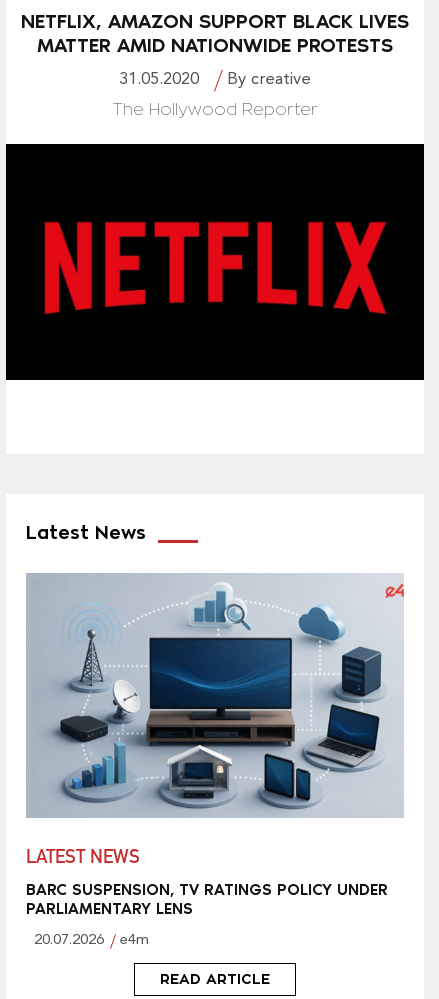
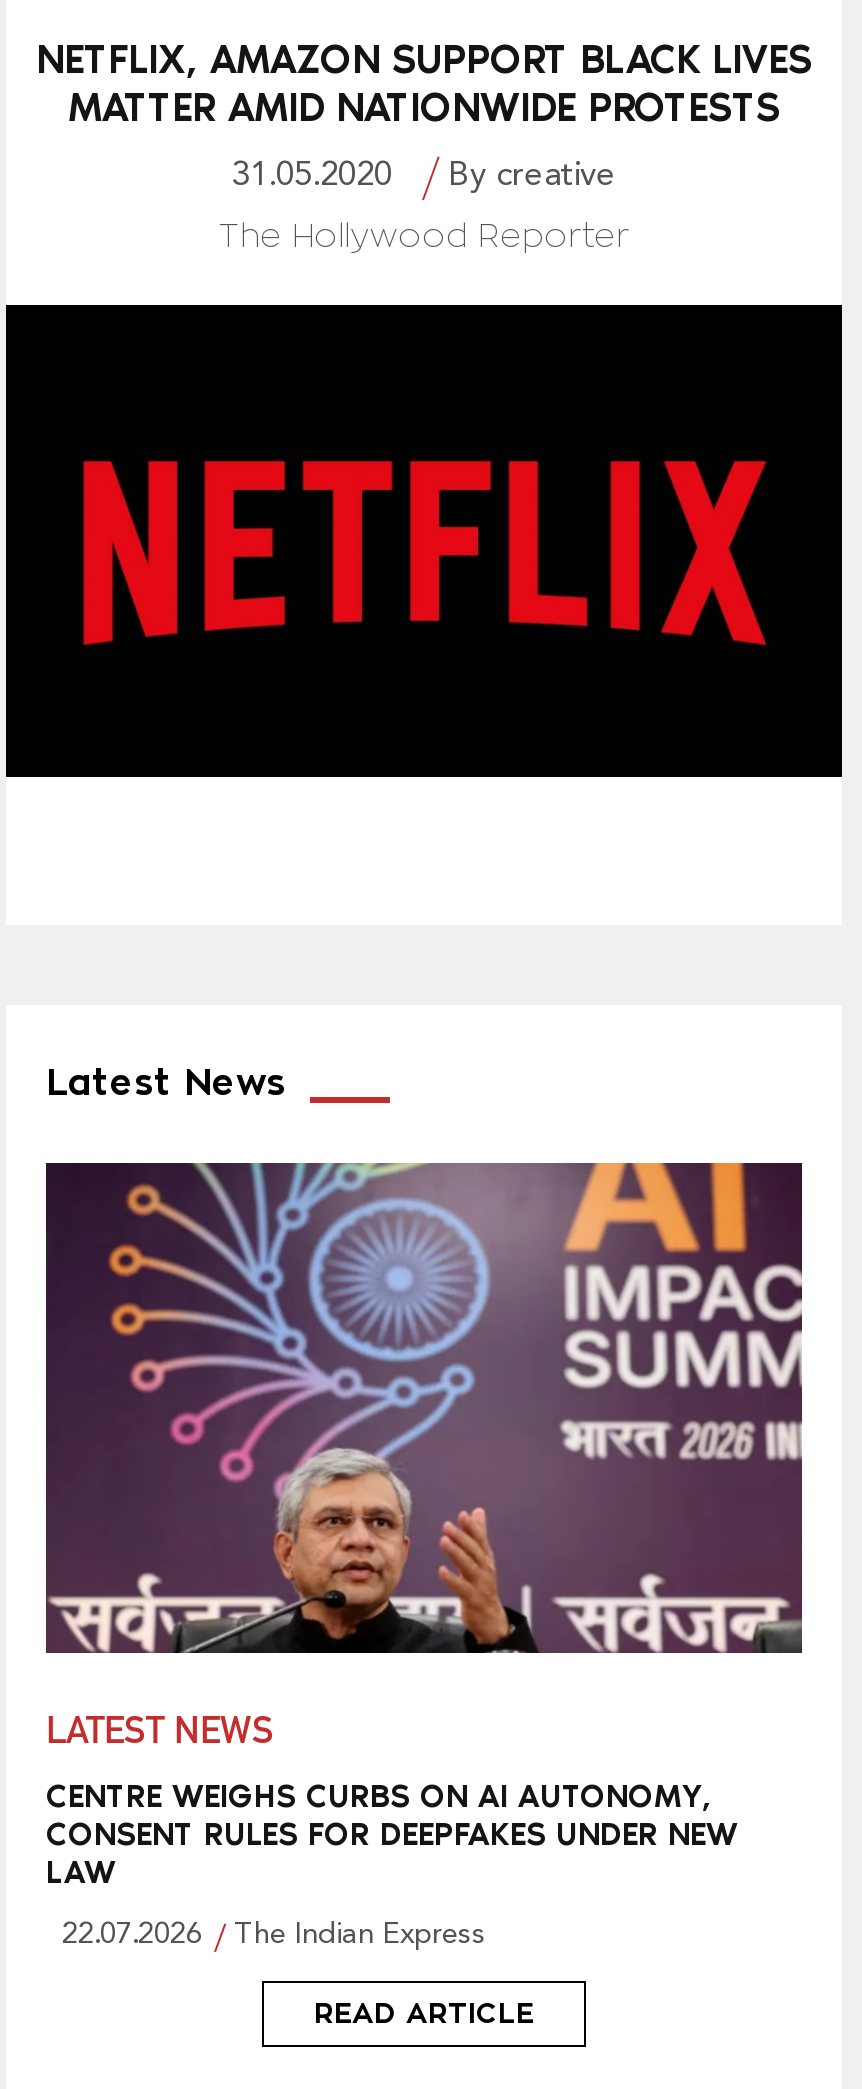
- [image]
+ [image]

- BARC SUSPENSION, TV RATINGS POLICY UNDER
- PARLIAMENTARY LENS
+ CENTRE WEIGHS CURBS ON AI AUTONOMY,
+ CONSENT RULES FOR DEEPFAKES UNDER NEW
+ LAW

- 20.07.2026
- e4m
+ 22.07.2026
+ The Indian Express
